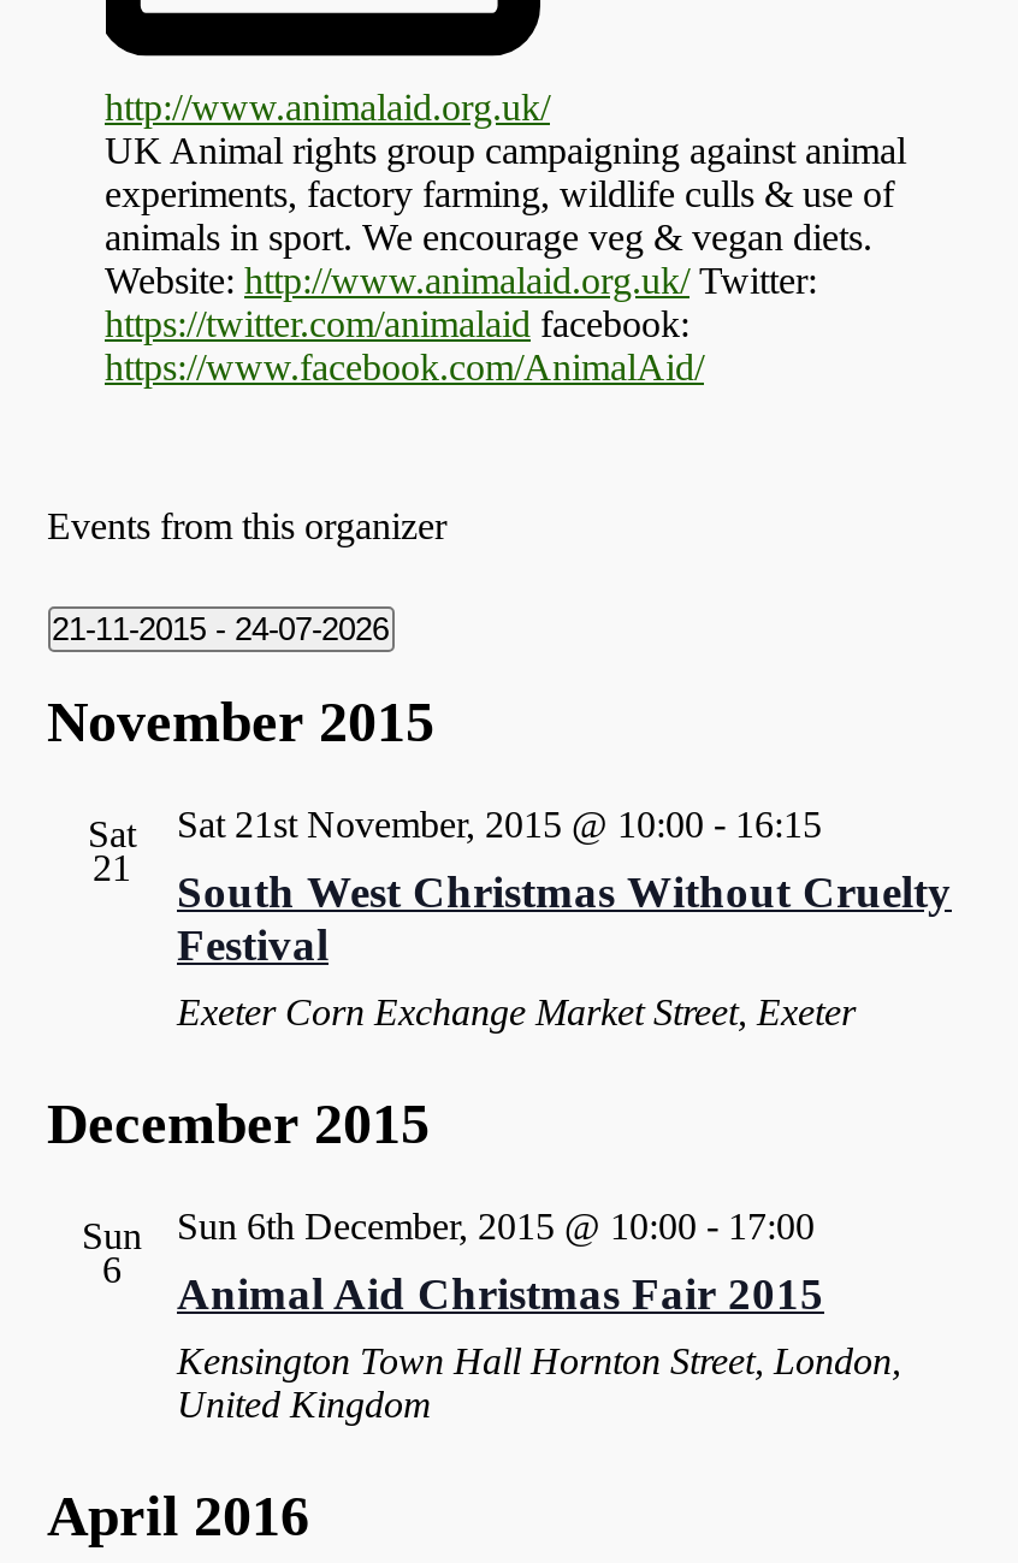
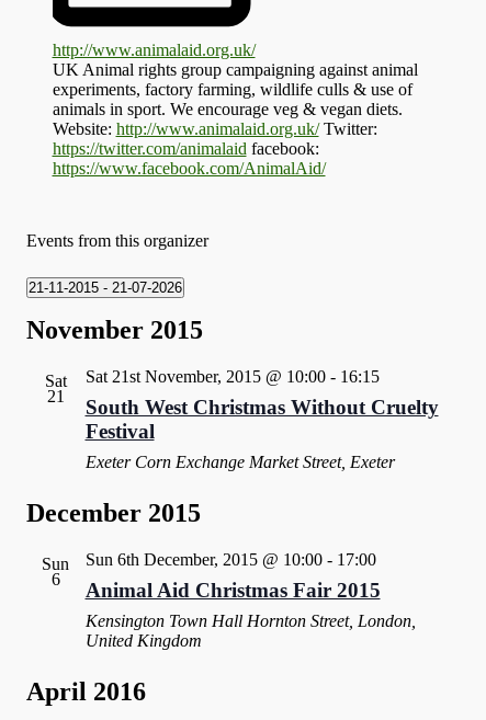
- 21-11-2015-24-07-2026
+ 21-11-2015-21-07-2026
